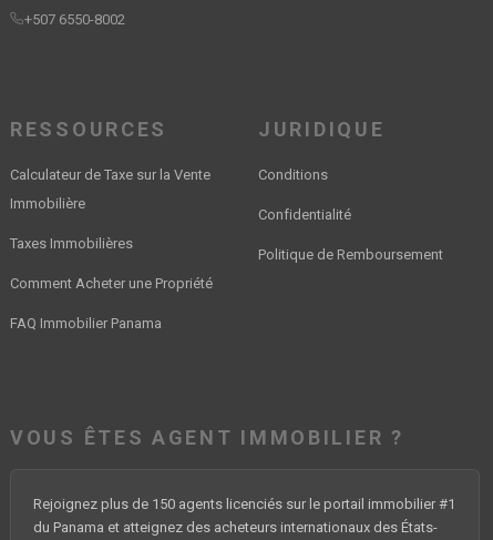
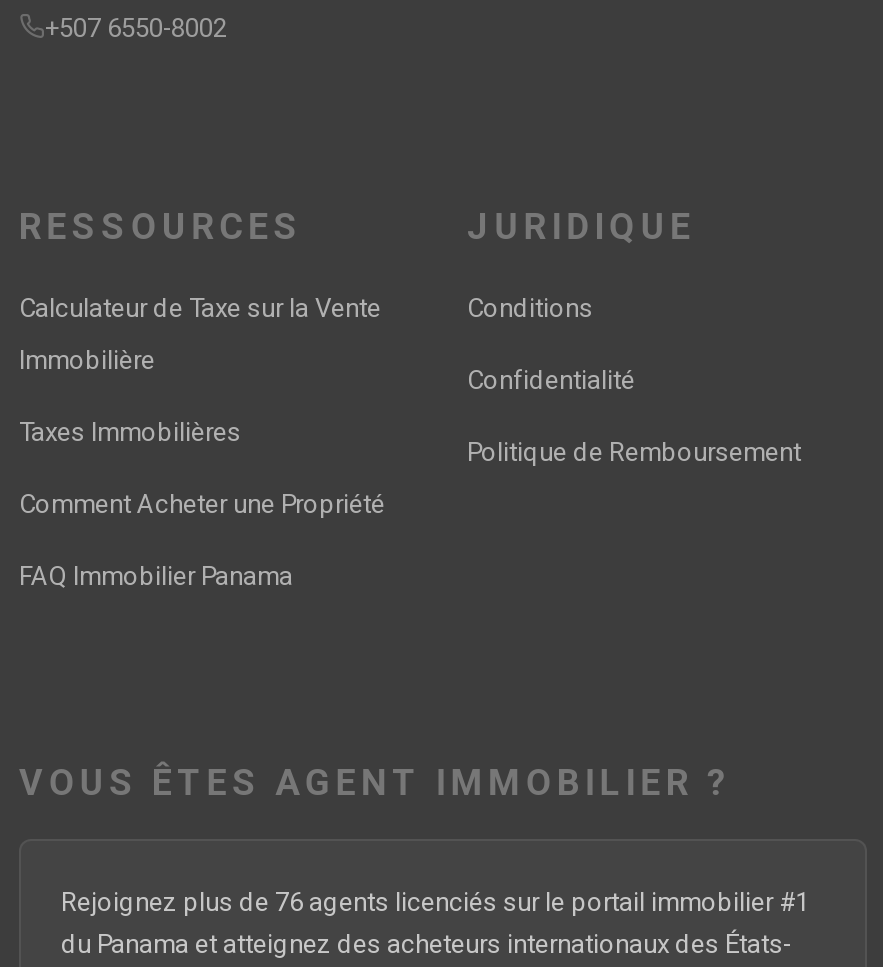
- Rejoignez plus de 150 agents licenciés sur le portail immobilier #1
+ Rejoignez plus de 76 agents licenciés sur le portail immobilier #1
